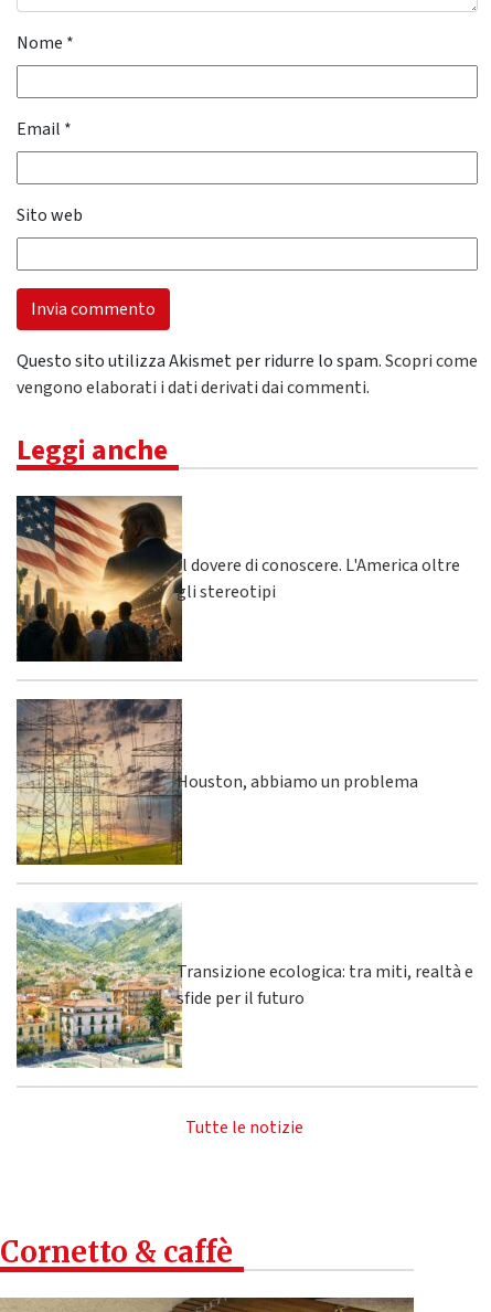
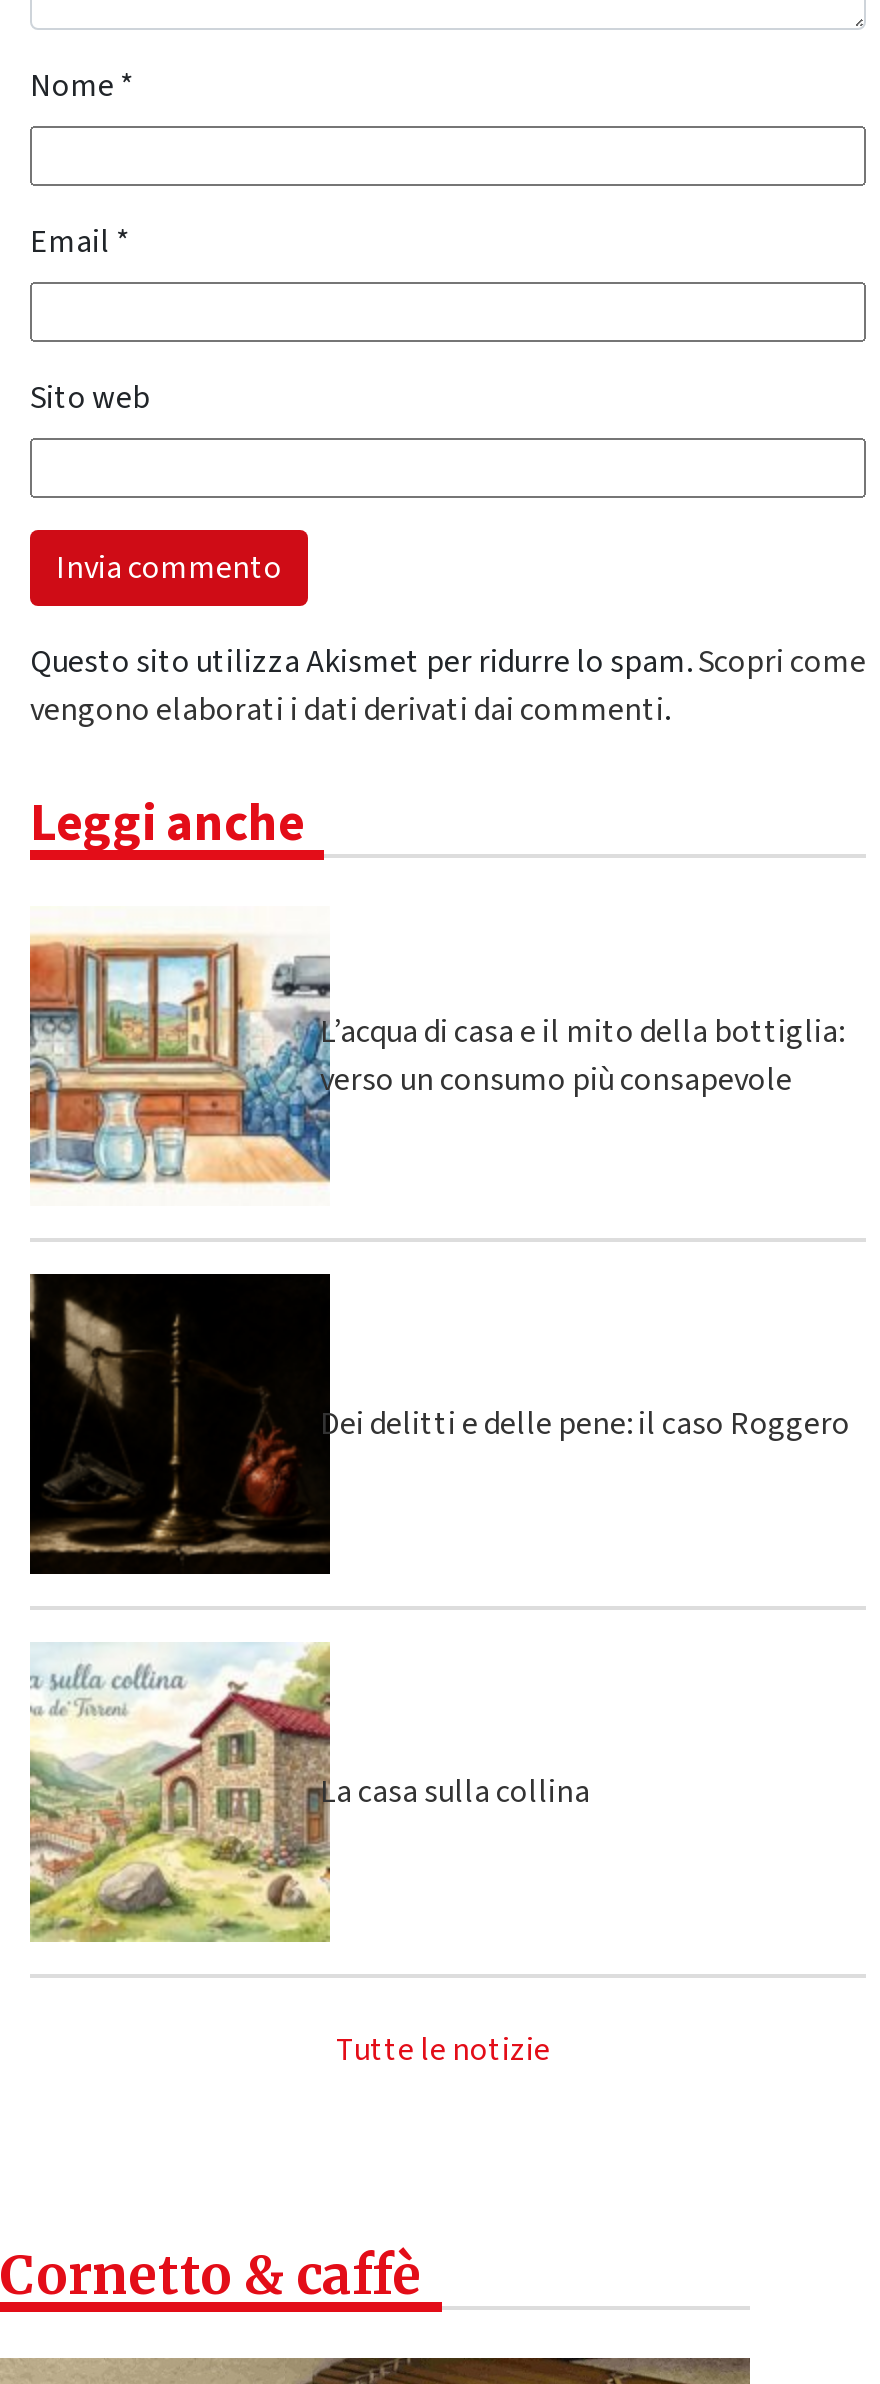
- [image]
- Il dovere di conoscere. L'America oltre
- gli stereotipi
+ [image]
+ L’acqua di casa e il mito della bottiglia:
+ verso un consumo più consapevole

- [image]
- Houston, abbiamo un problema
+ [image]
+ Dei delitti e delle pene: il caso Roggero

- [image]
- Transizione ecologica: tra miti, realtà e
- sfide per il futuro
+ [image]
+ La casa sulla collina
